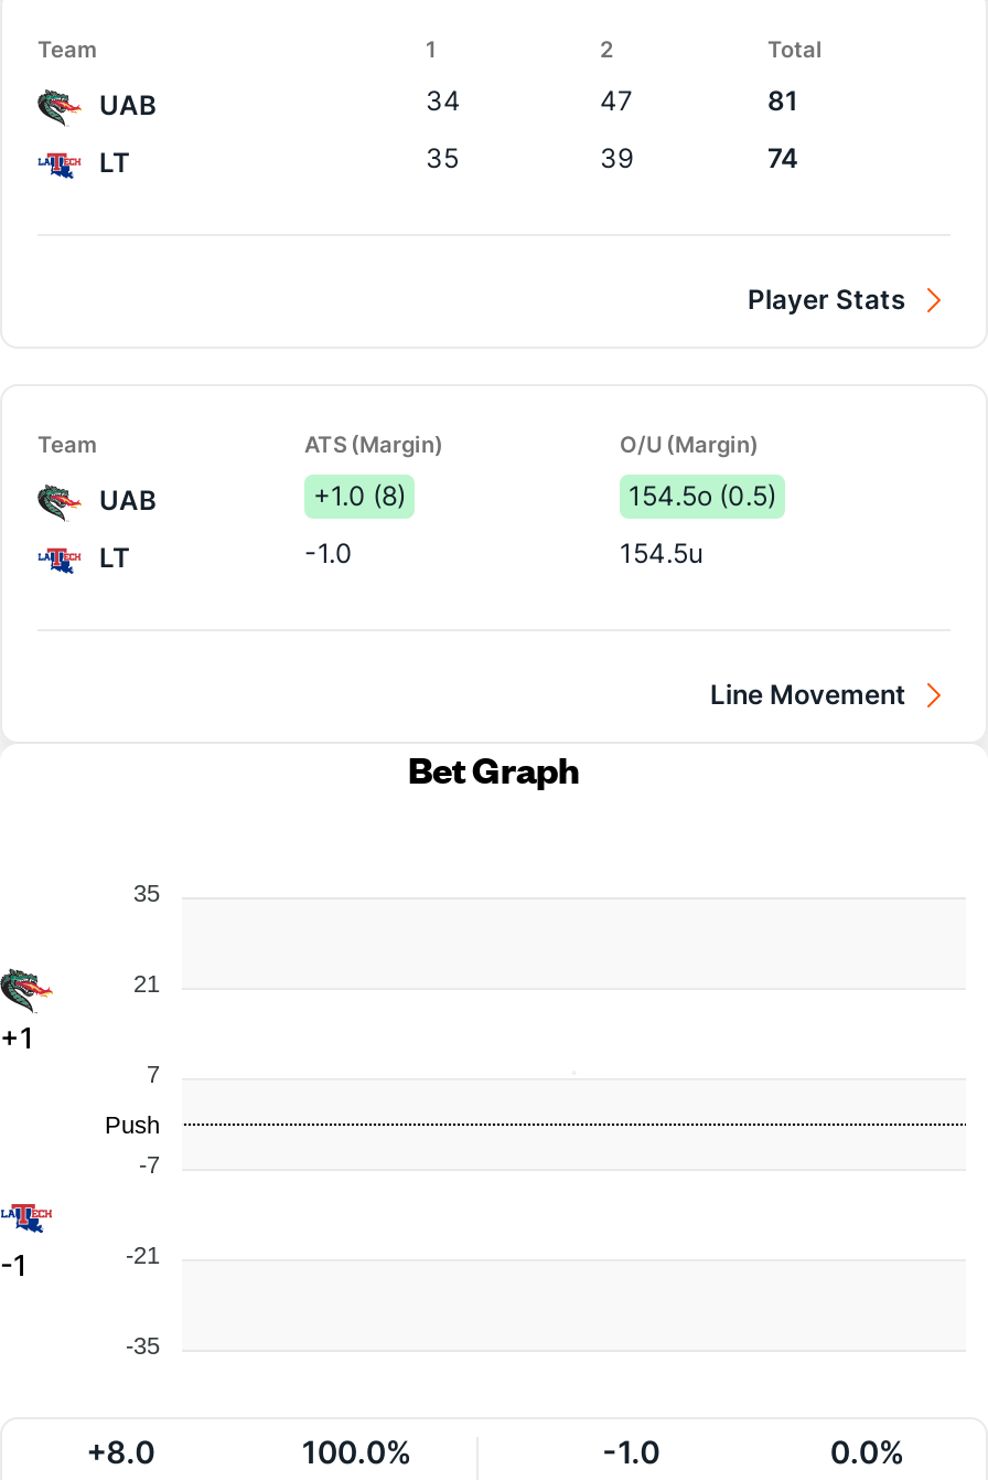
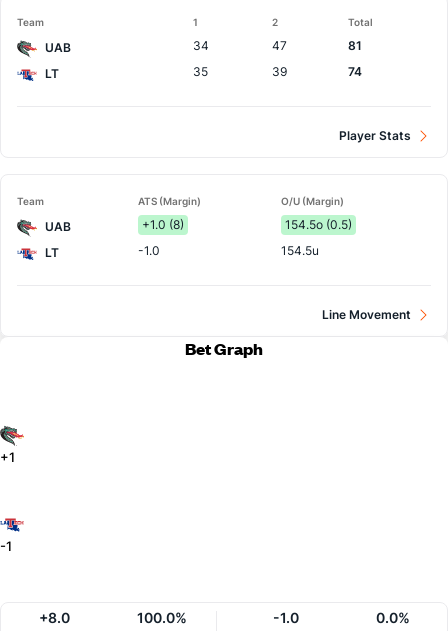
- 35
- 21
- 7
- -7
- -21
- -35

- Push
